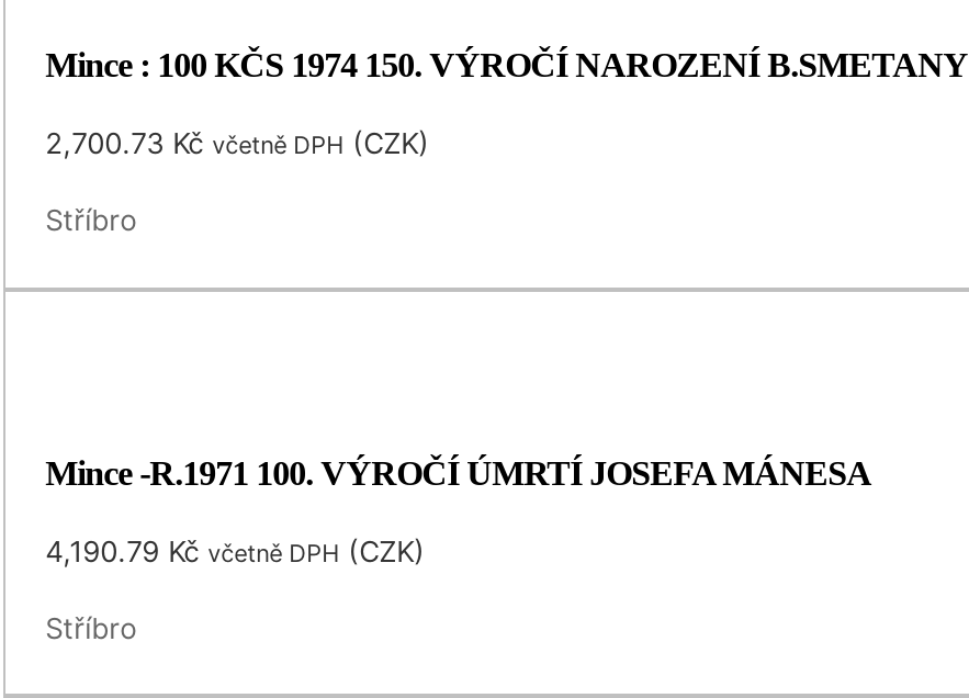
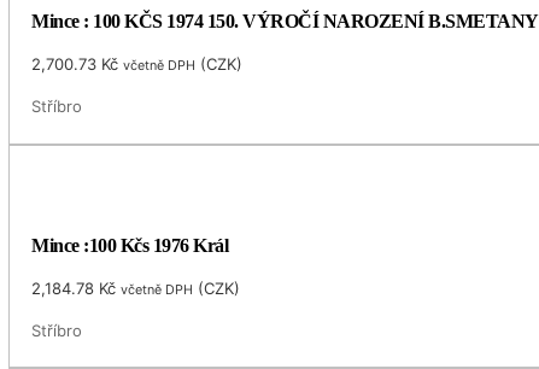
- Mince -R.1971 100. VÝROČÍ ÚMRTÍ JOSEFA MÁNESA
+ Mince :100 Kčs 1976 Král

- 4,190.79 Kč včetně DPH (CZK)
+ 2,184.78 Kč včetně DPH (CZK)
